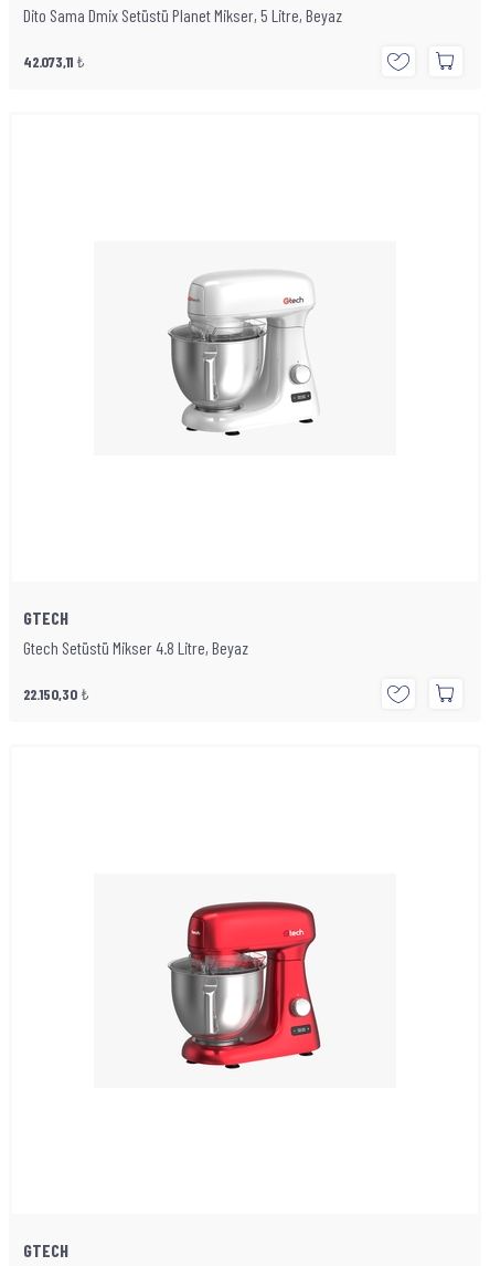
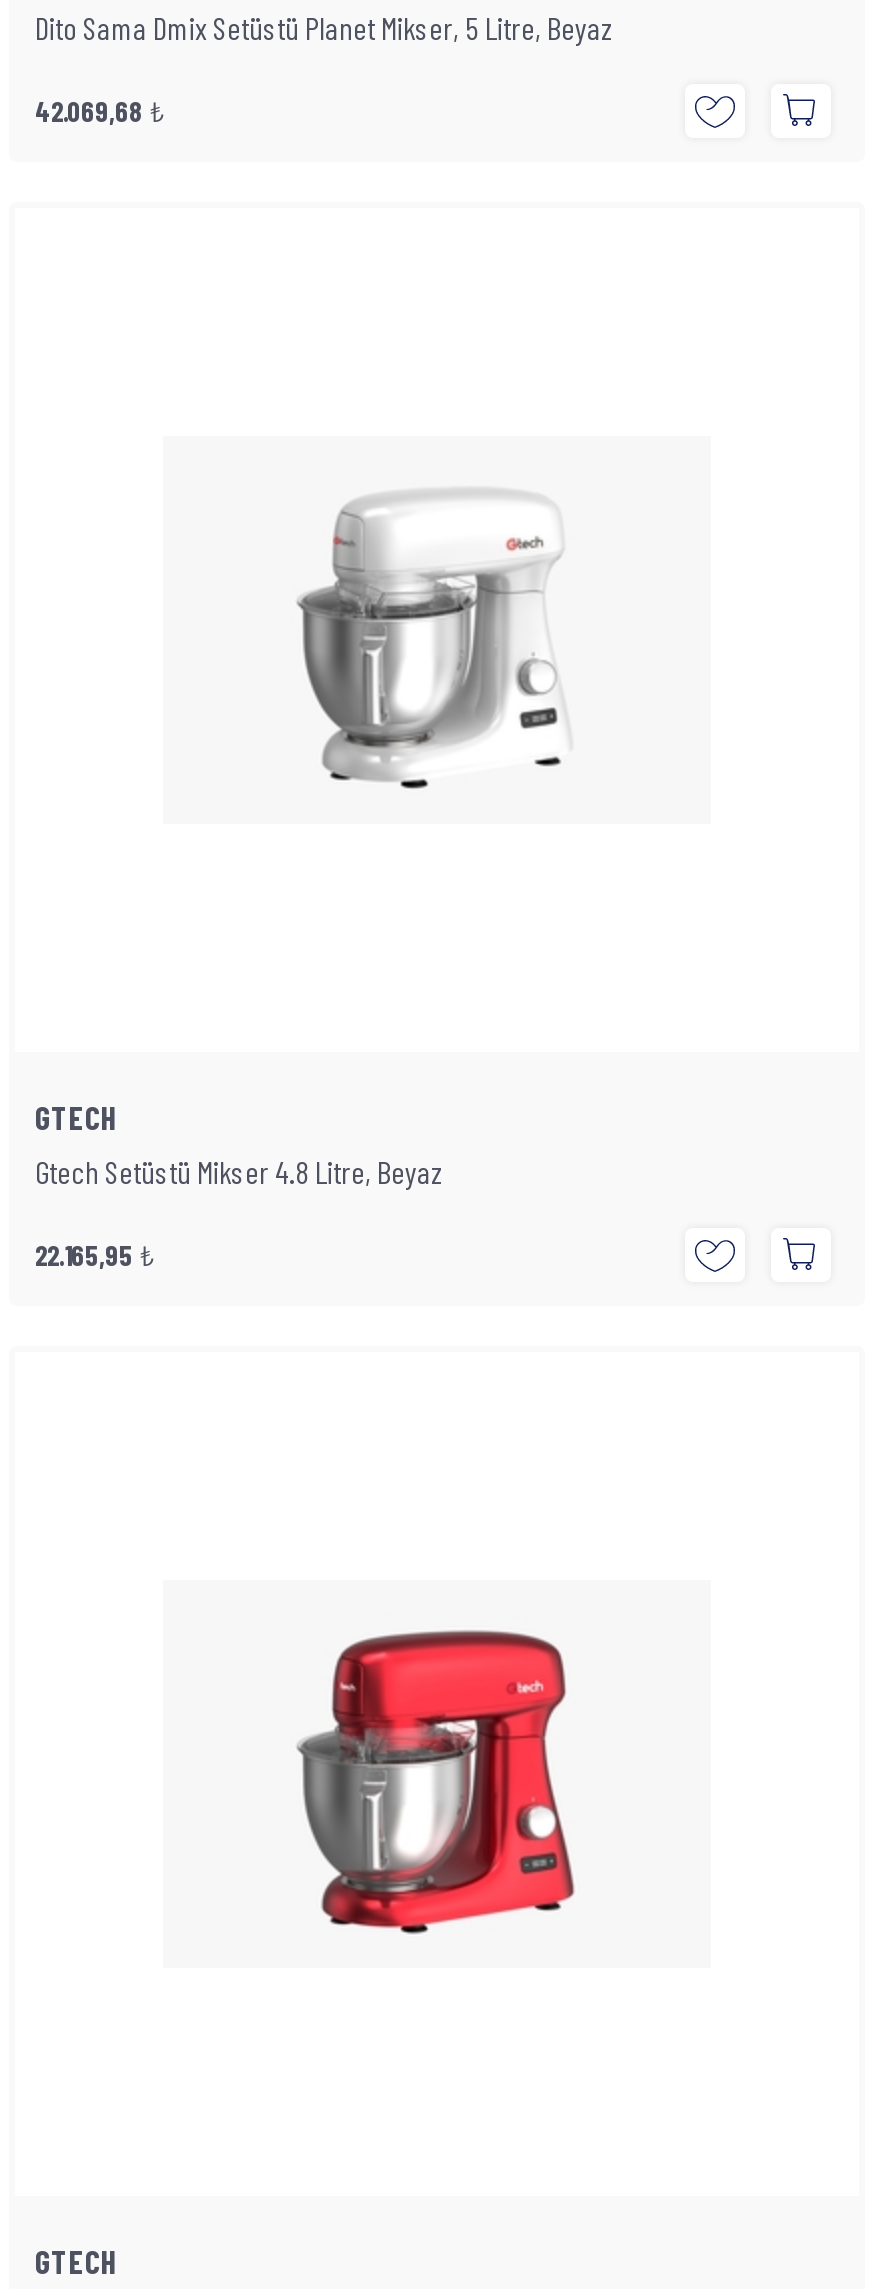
- 42.073,11 ₺
+ 42.069,68 ₺

- 22.150,30 ₺
+ 22.165,95 ₺
